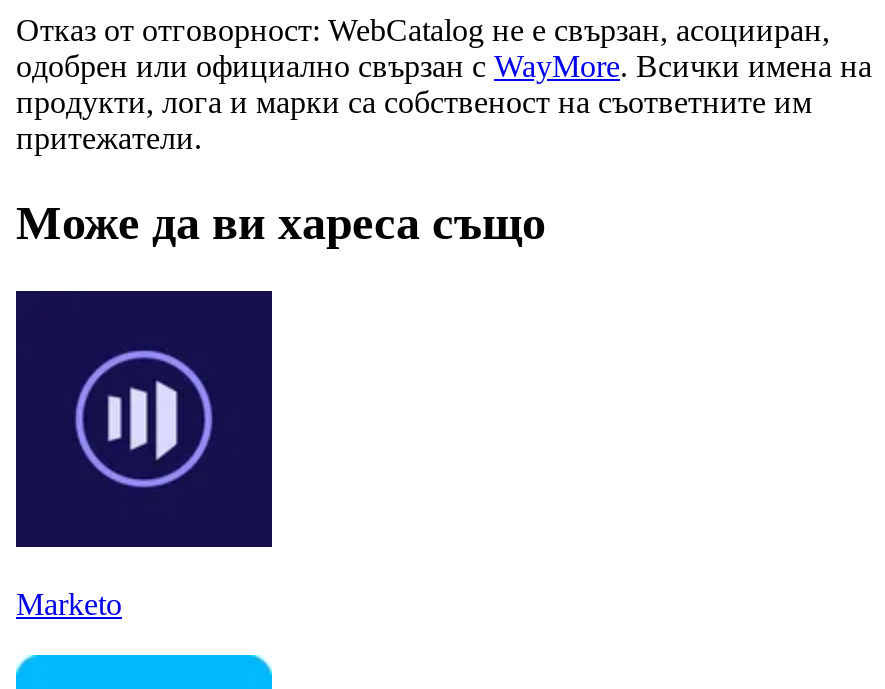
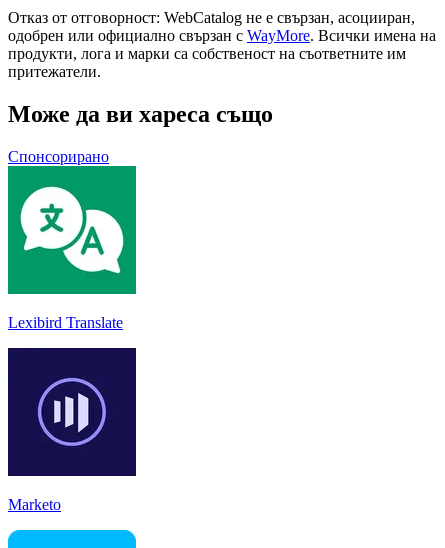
+ [image]
+ Lexibird Translate

+ Спонсорирано
